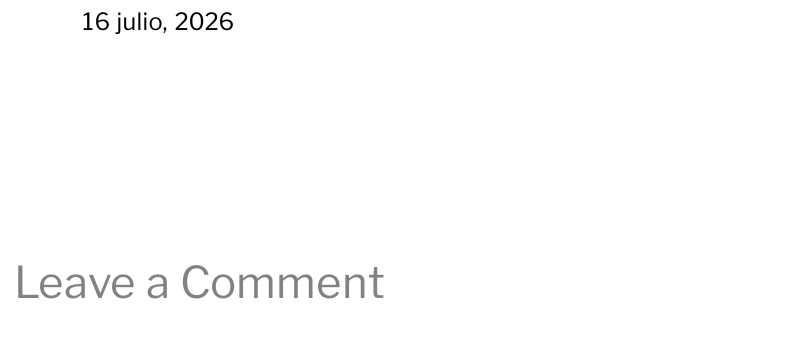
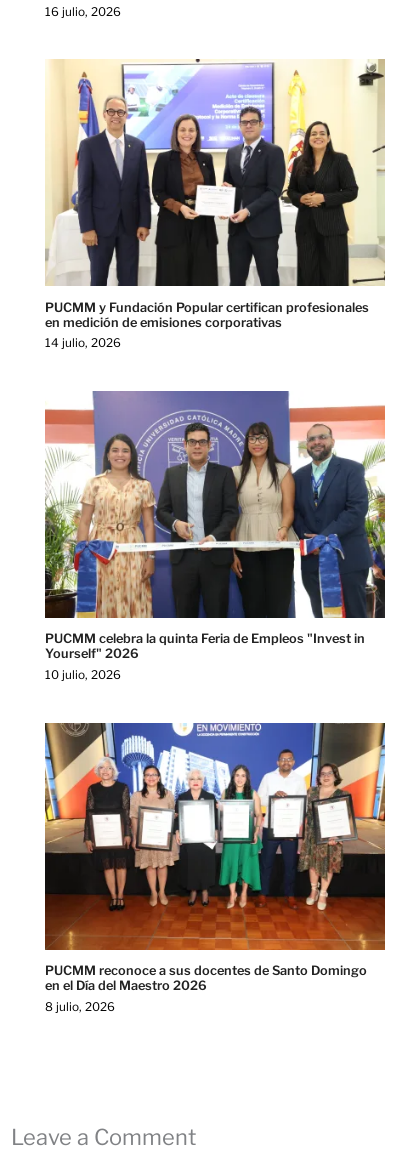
+ [image]
+ PUCMM y Fundación Popular certifican profesionales
+ en medición de emisiones corporativas
+ 14 julio, 2026

+ [image]
+ PUCMM celebra la quinta Feria de Empleos "Invest in
+ Yourself" 2026
+ 10 julio, 2026

+ [image]
+ PUCMM reconoce a sus docentes de Santo Domingo
+ en el Día del Maestro 2026
+ 8 julio, 2026
